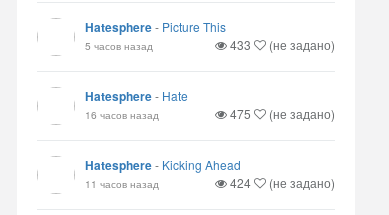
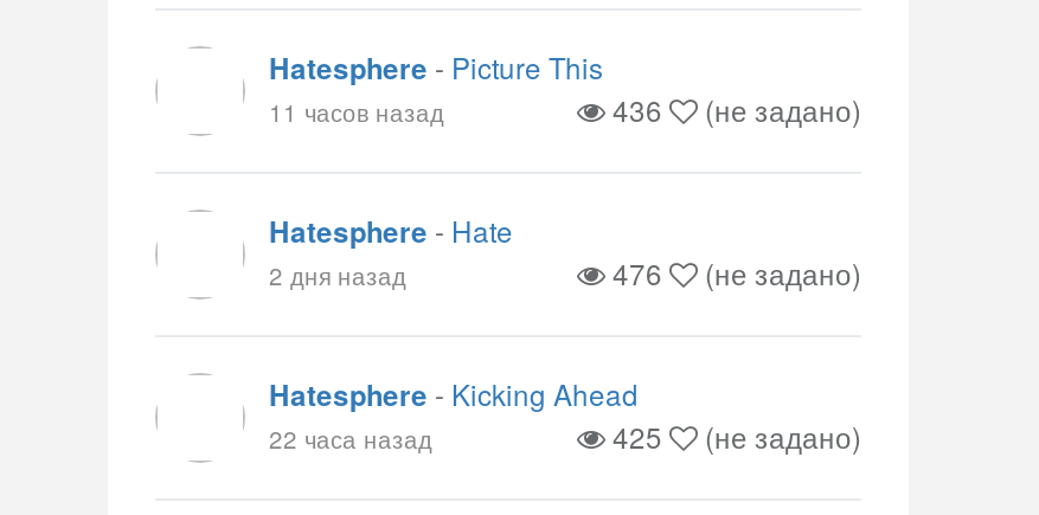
- 5 часов назад
+ 11 часов назад

- 433 (не задано)
+ 436 (не задано)

- 16 часов назад
+ 2 дня назад

- 475 (не задано)
+ 476 (не задано)

- 11 часов назад
+ 22 часа назад

- 424 (не задано)
+ 425 (не задано)
